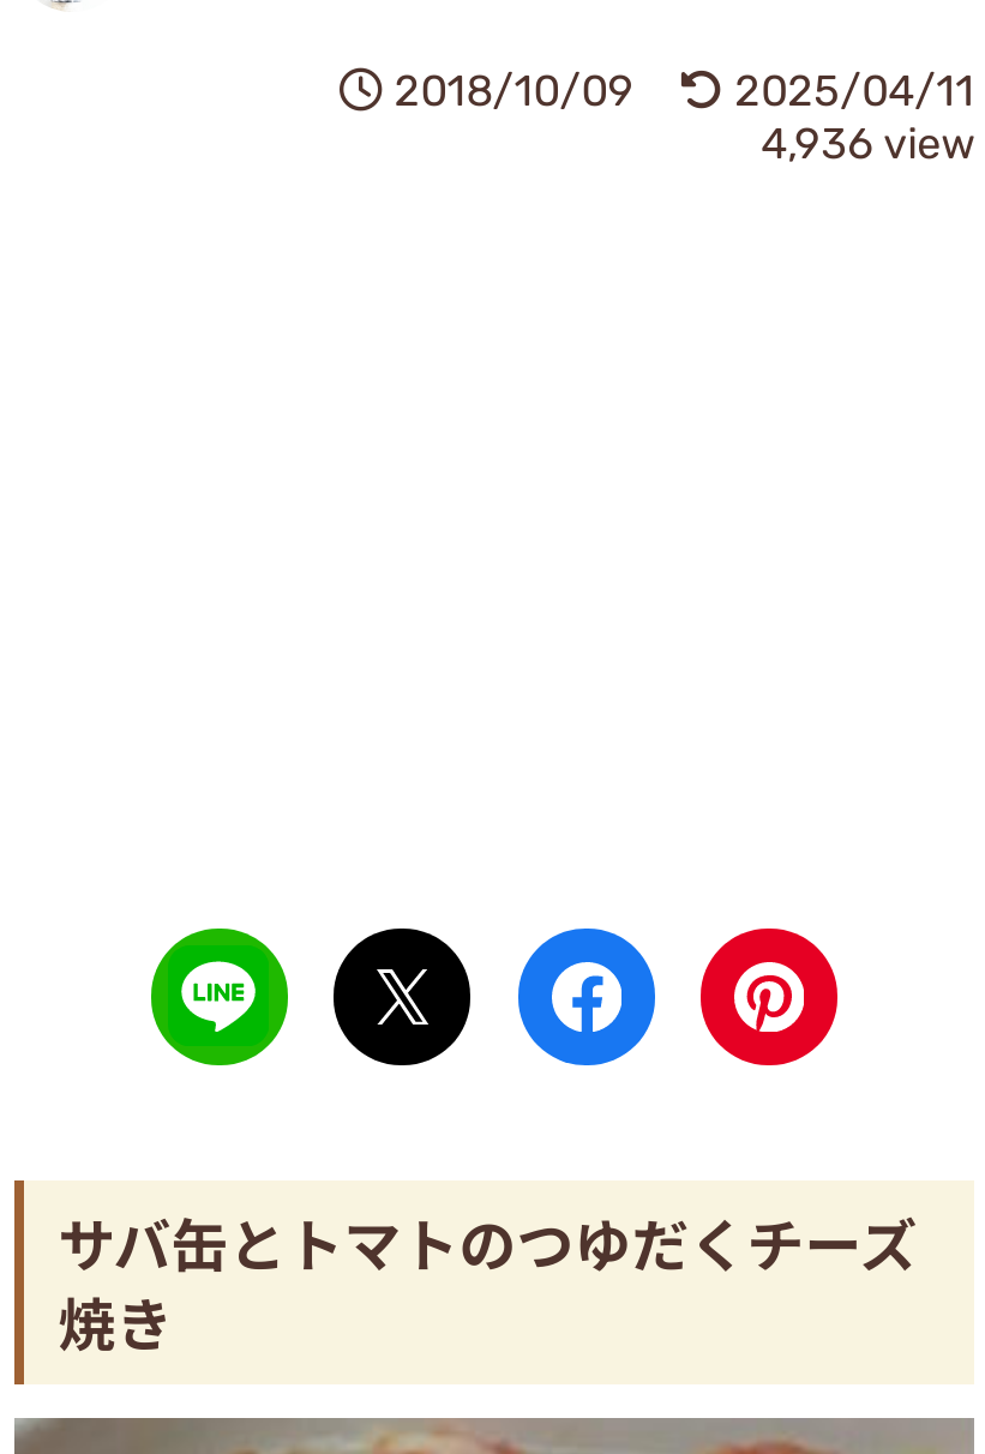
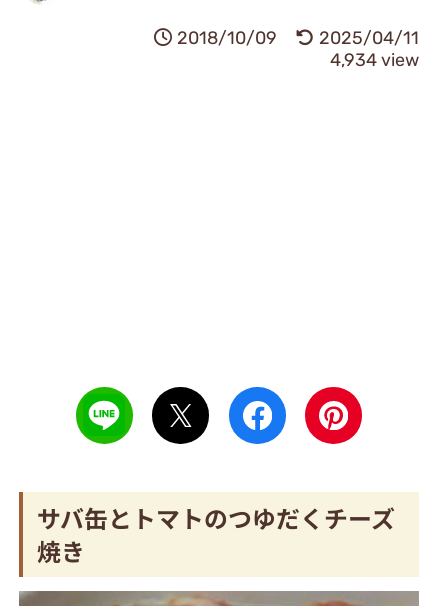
- 4,936 view
+ 4,934 view
